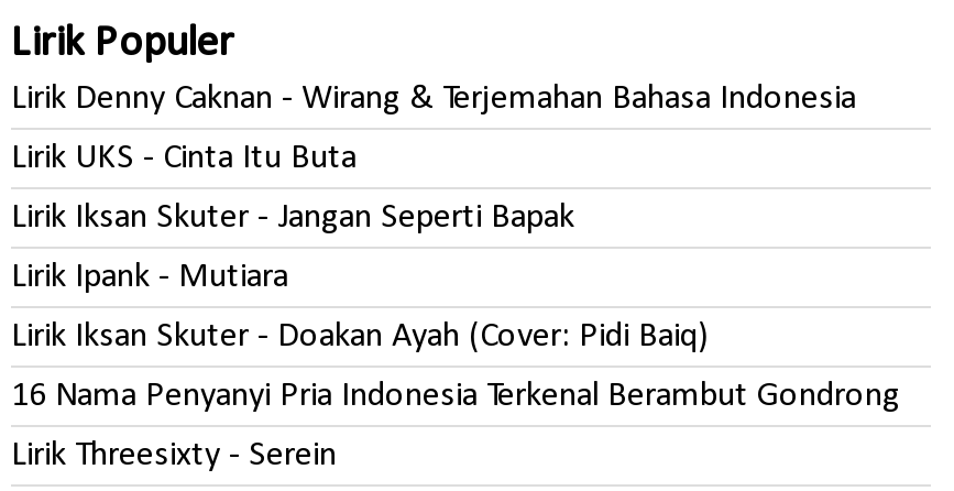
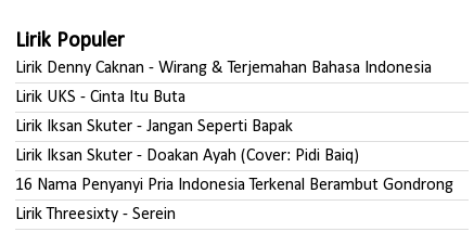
- Lirik Ipank - Mutiara
